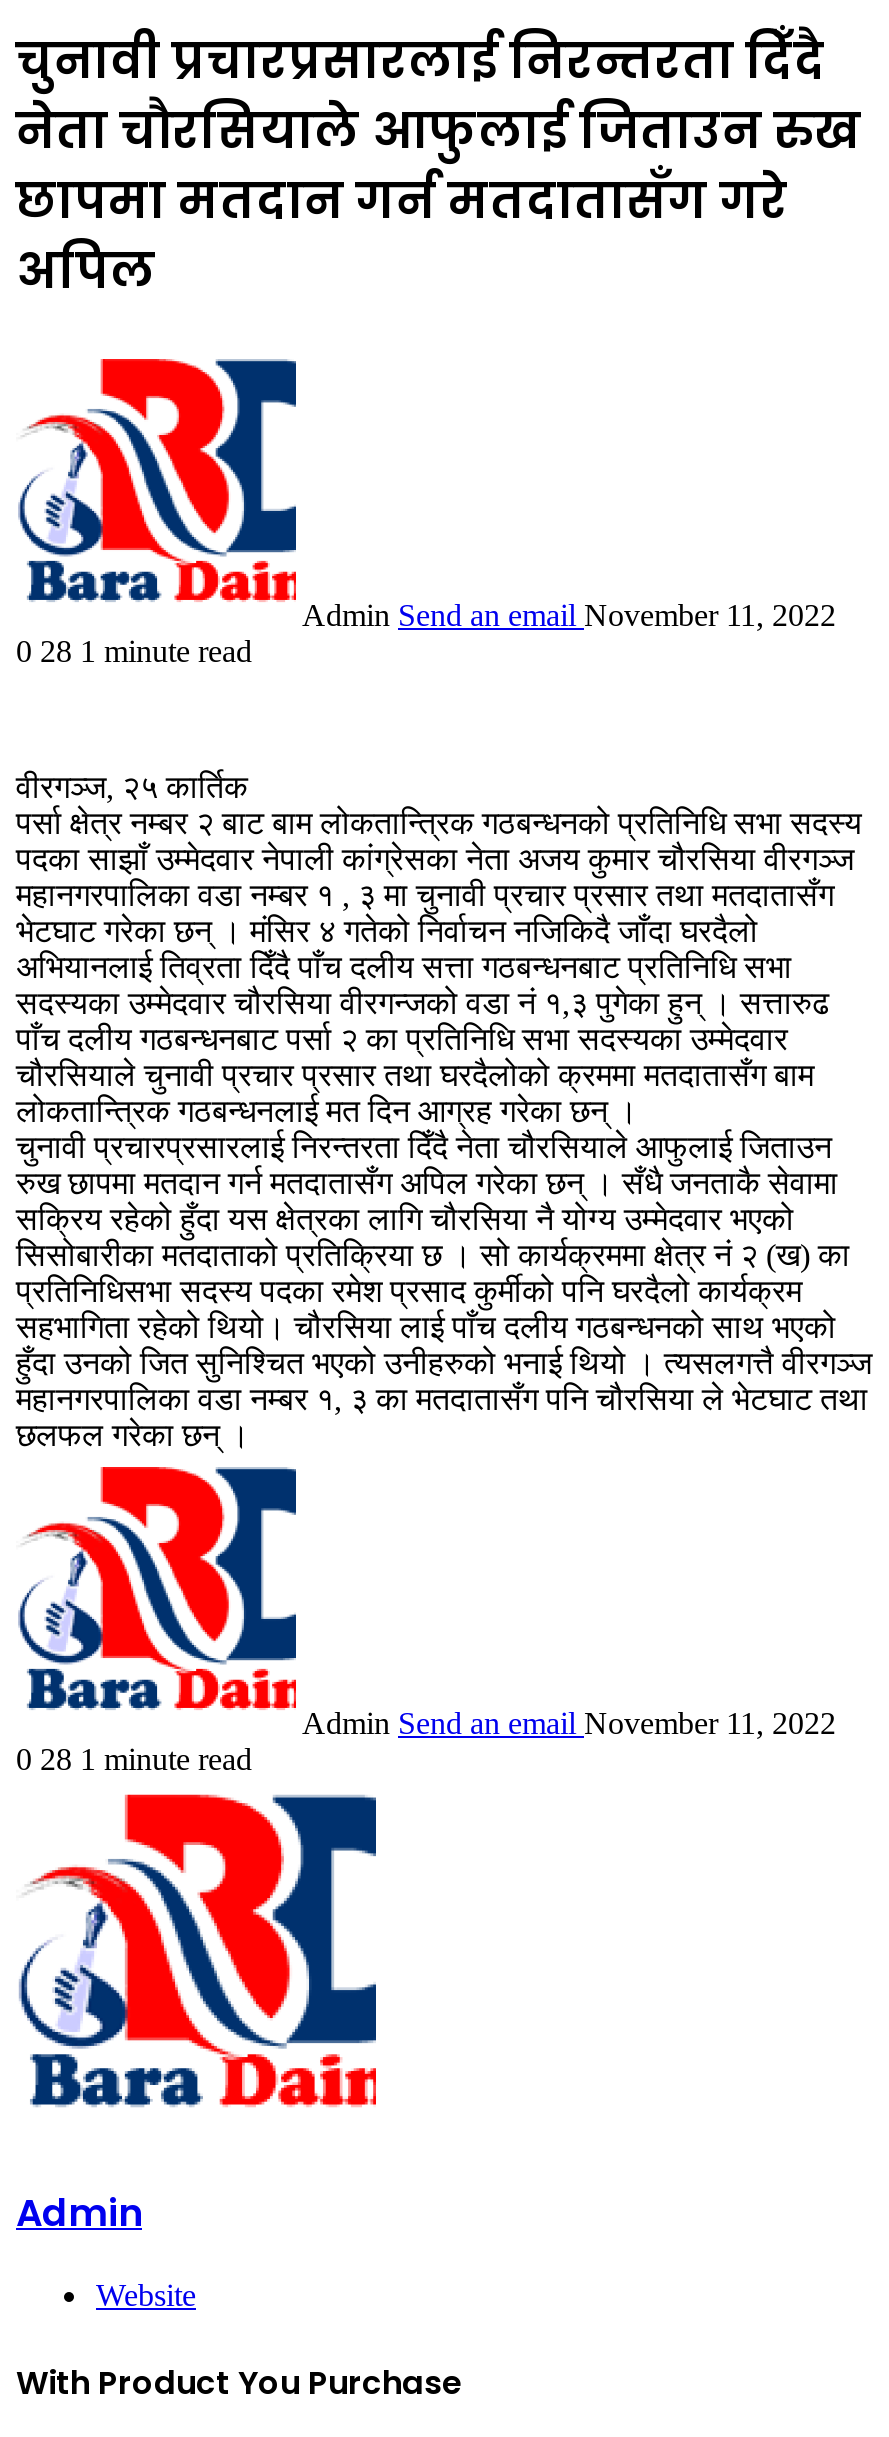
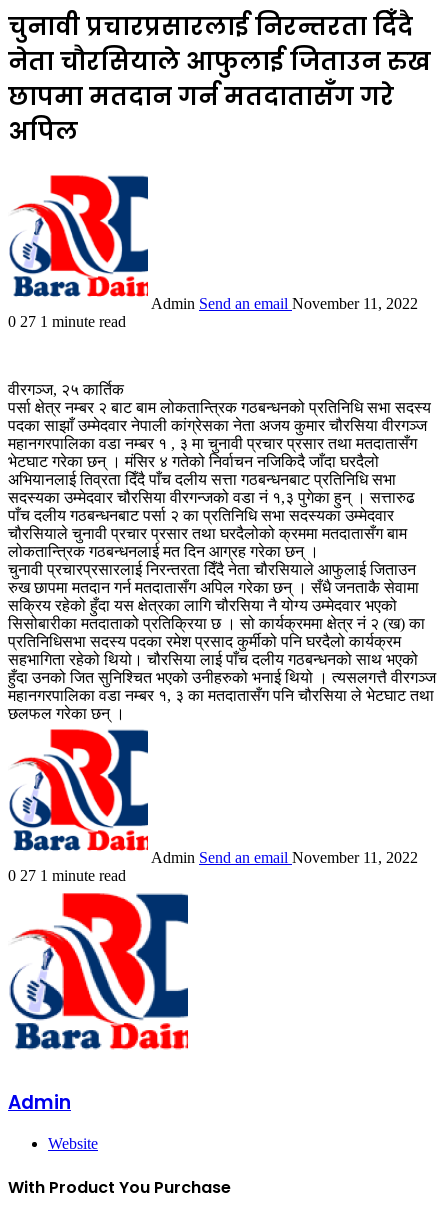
- 0 28 1 minute read
+ 0 27 1 minute read

- 0 28 1 minute read
+ 0 27 1 minute read
